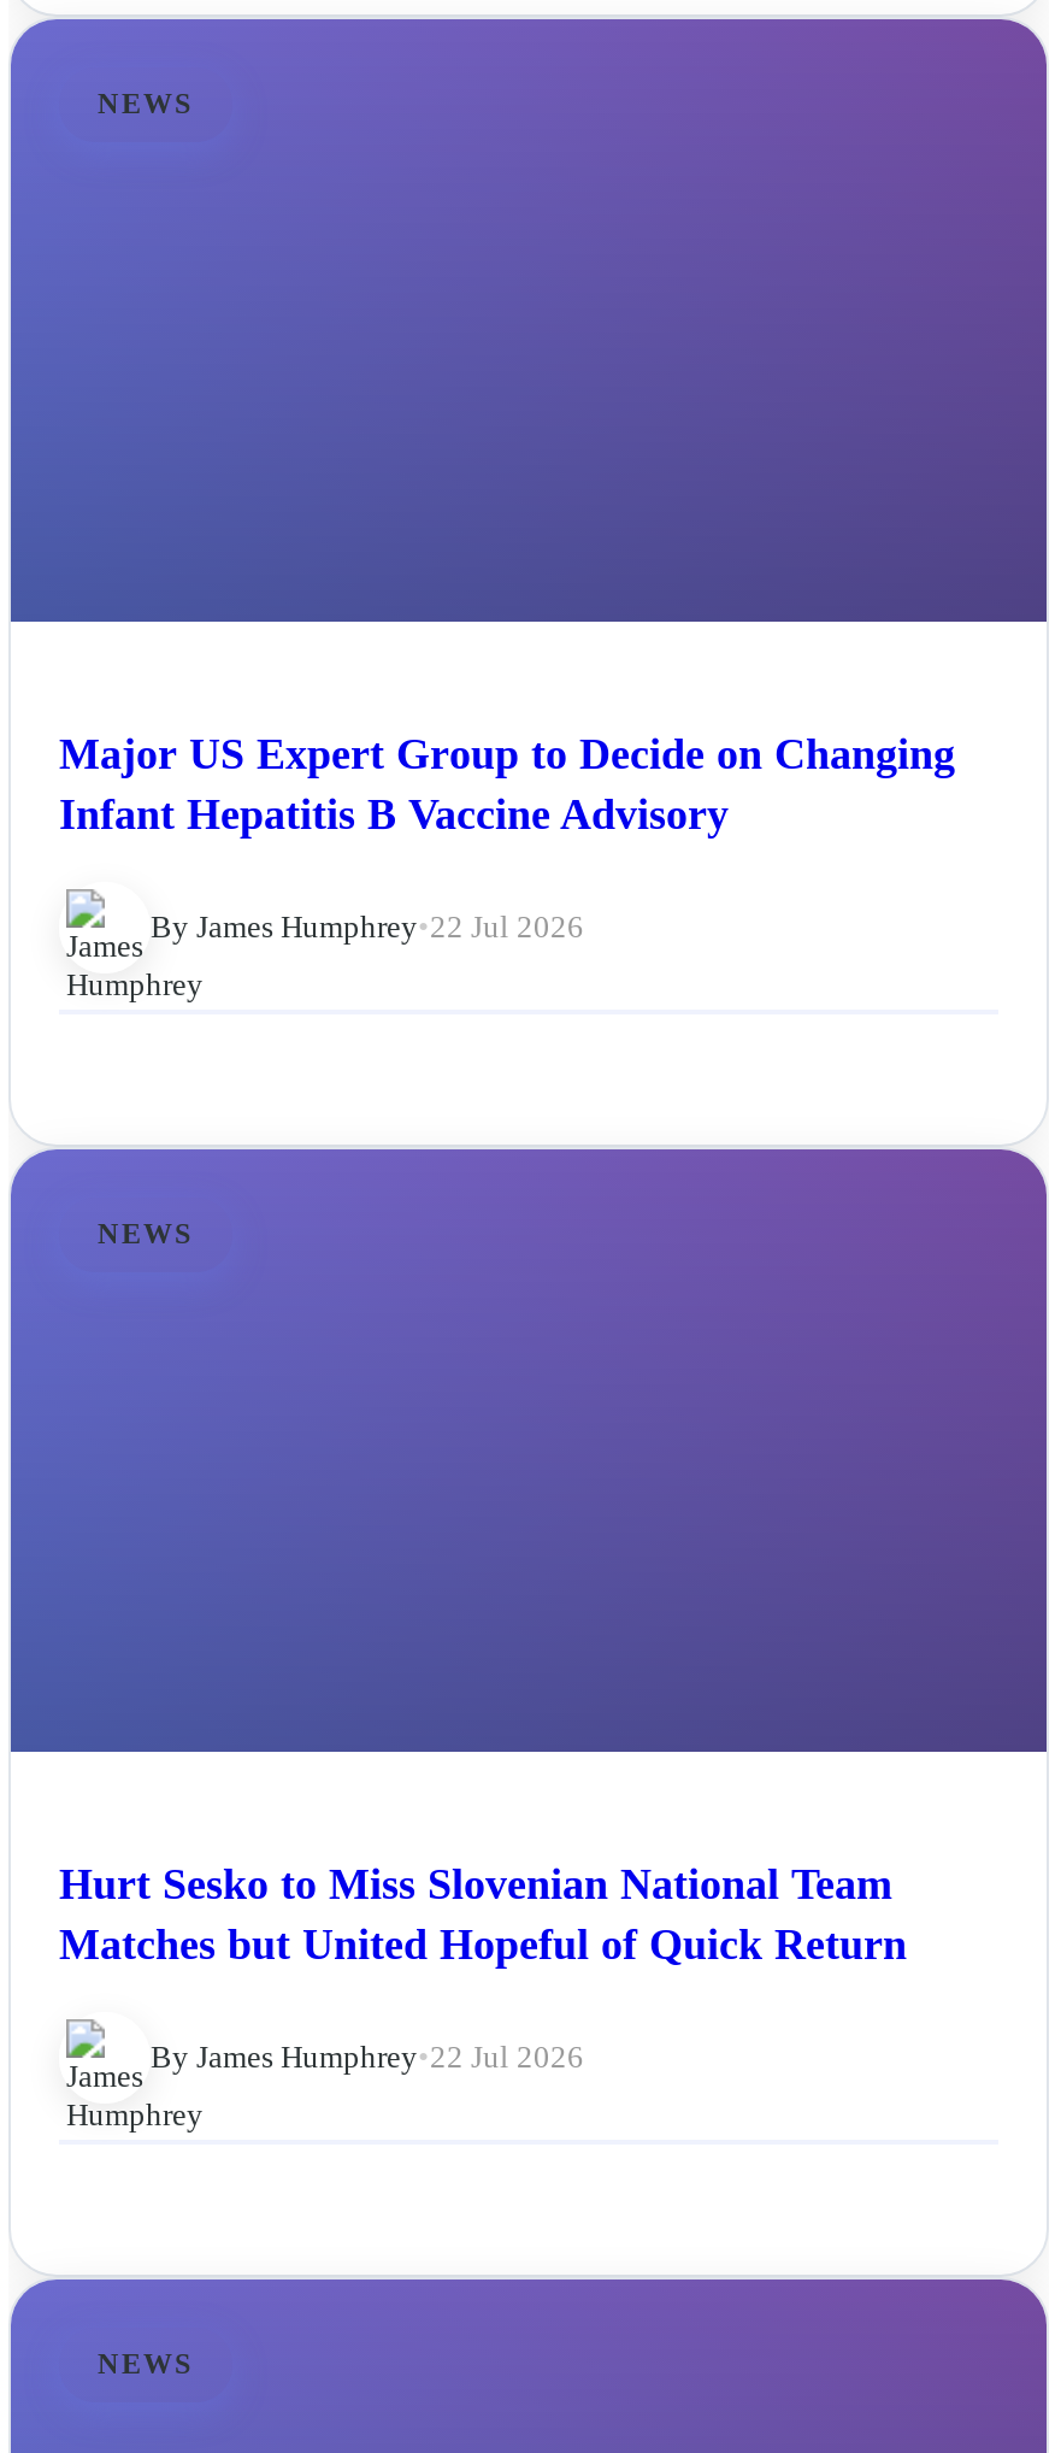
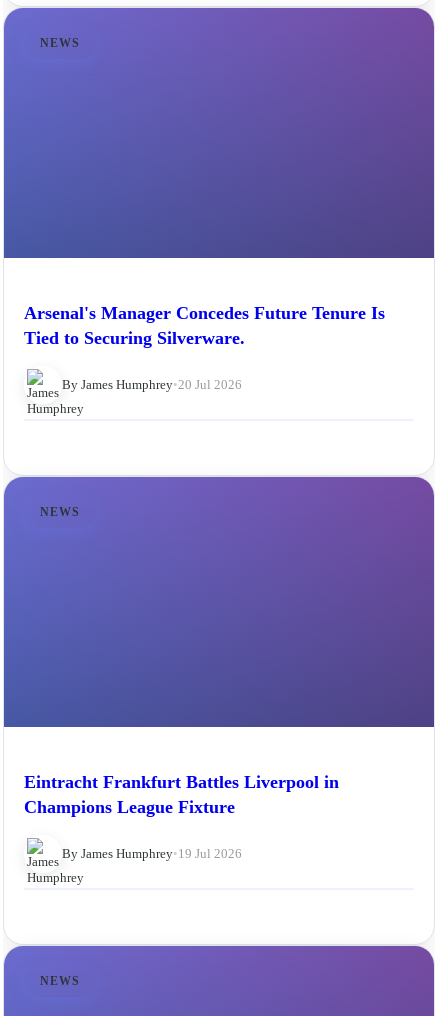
- Major US Expert Group to Decide on Changing
- Infant Hepatitis B Vaccine Advisory
+ Arsenal's Manager Concedes Future Tenure Is
+ Tied to Securing Silverware.

- By James Humphrey • 22 Jul 2026
+ By James Humphrey • 20 Jul 2026

- Hurt Sesko to Miss Slovenian National Team
- Matches but United Hopeful of Quick Return
+ Eintracht Frankfurt Battles Liverpool in
+ Champions League Fixture

- By James Humphrey • 22 Jul 2026
+ By James Humphrey • 19 Jul 2026
